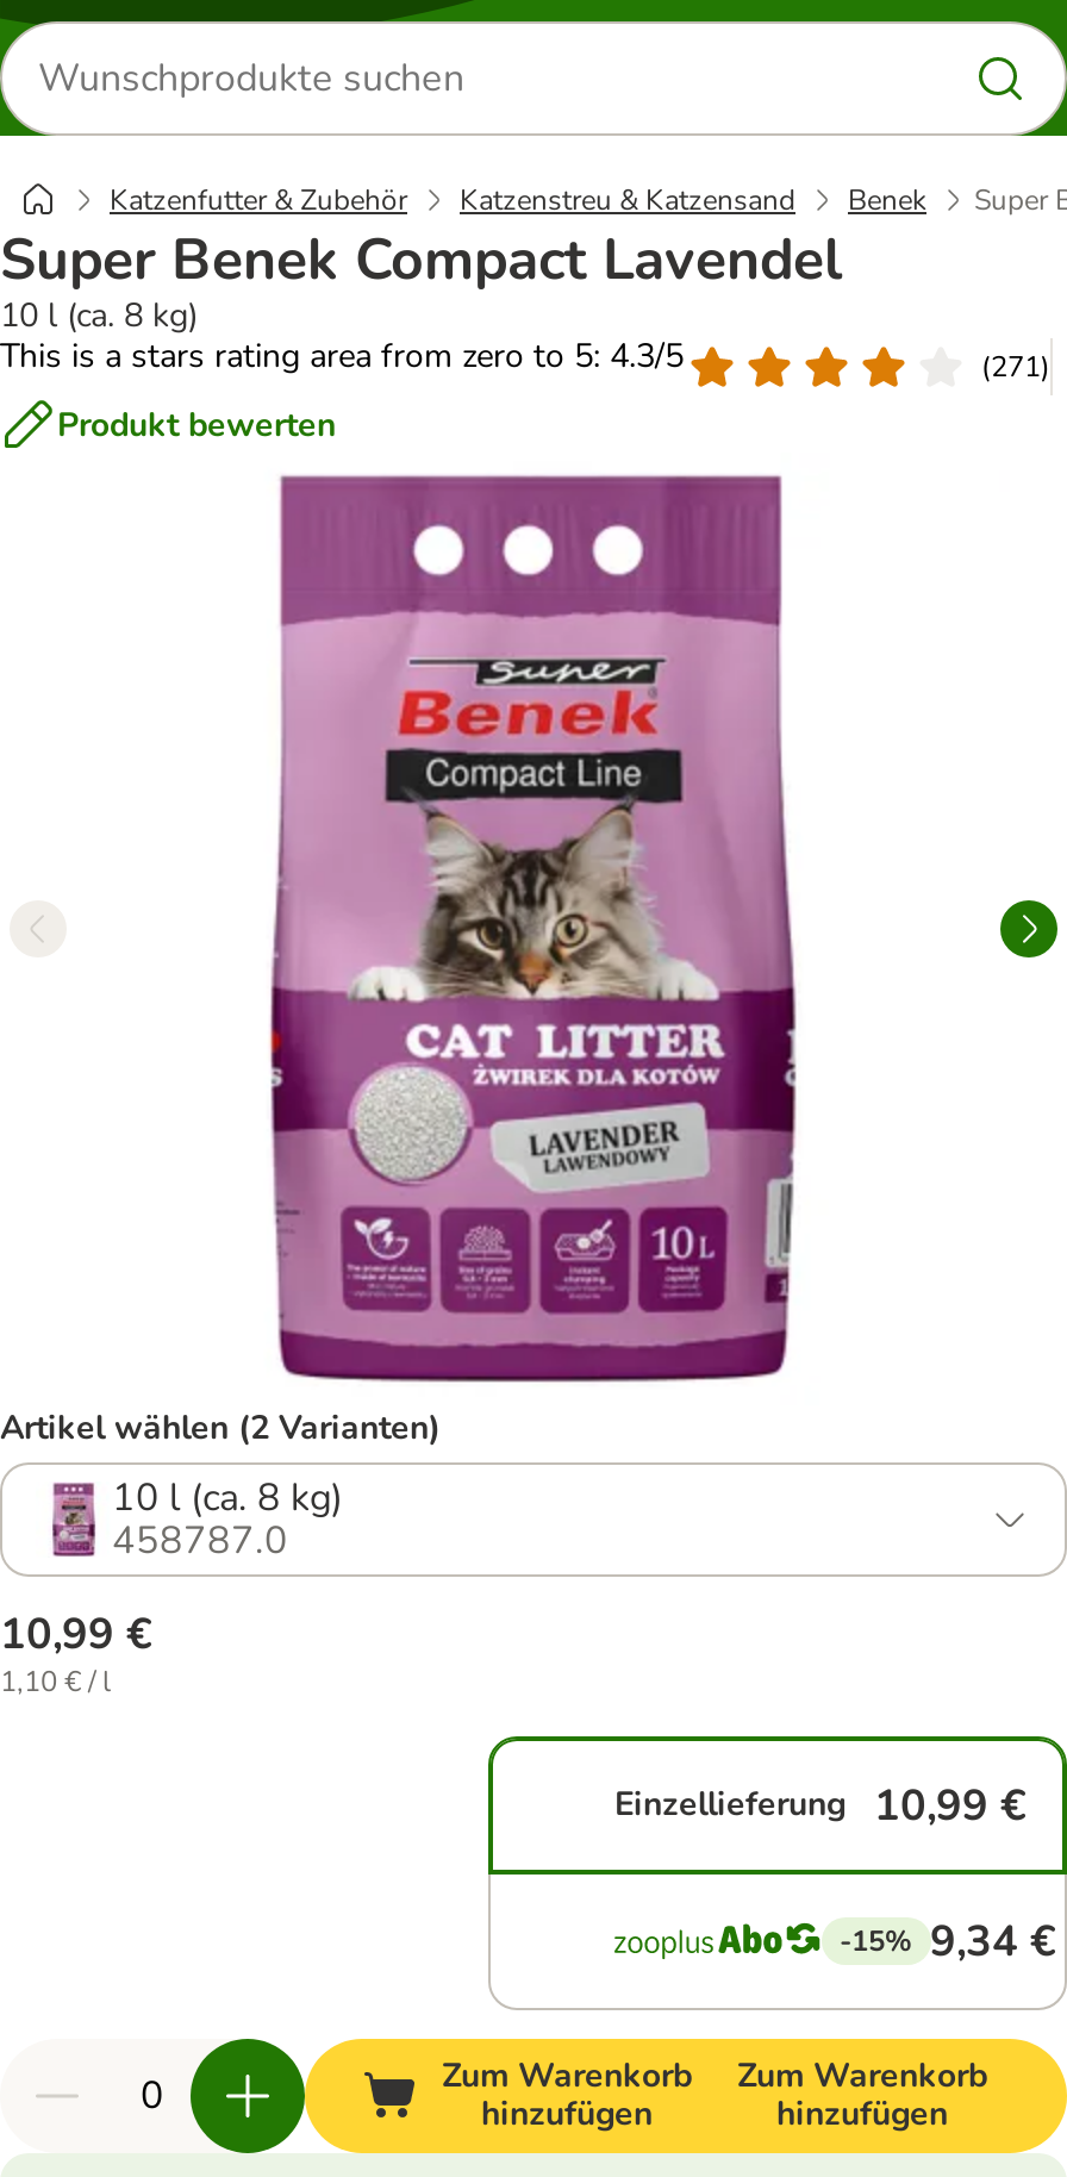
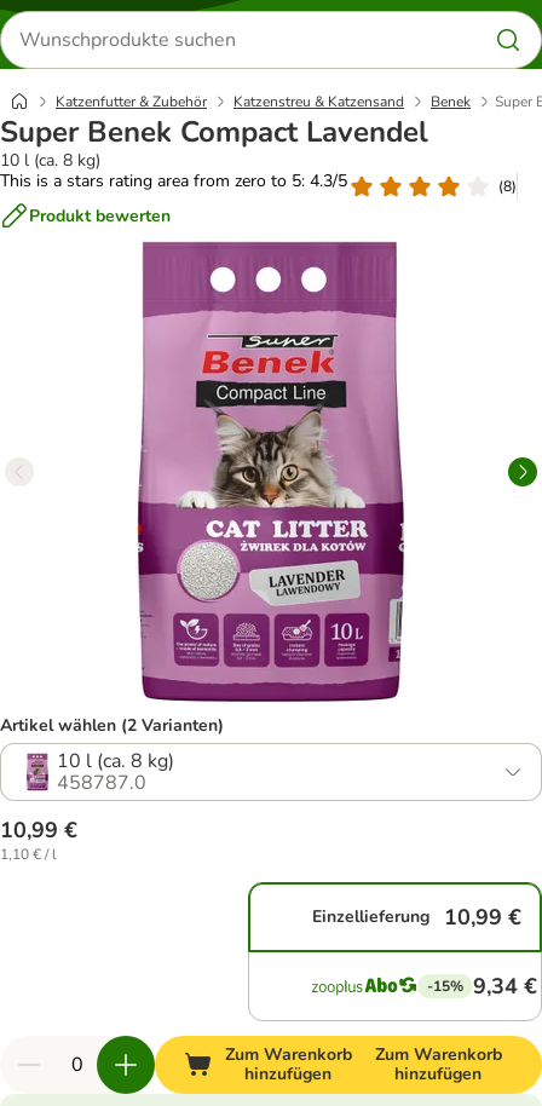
- (271)
+ (8)
